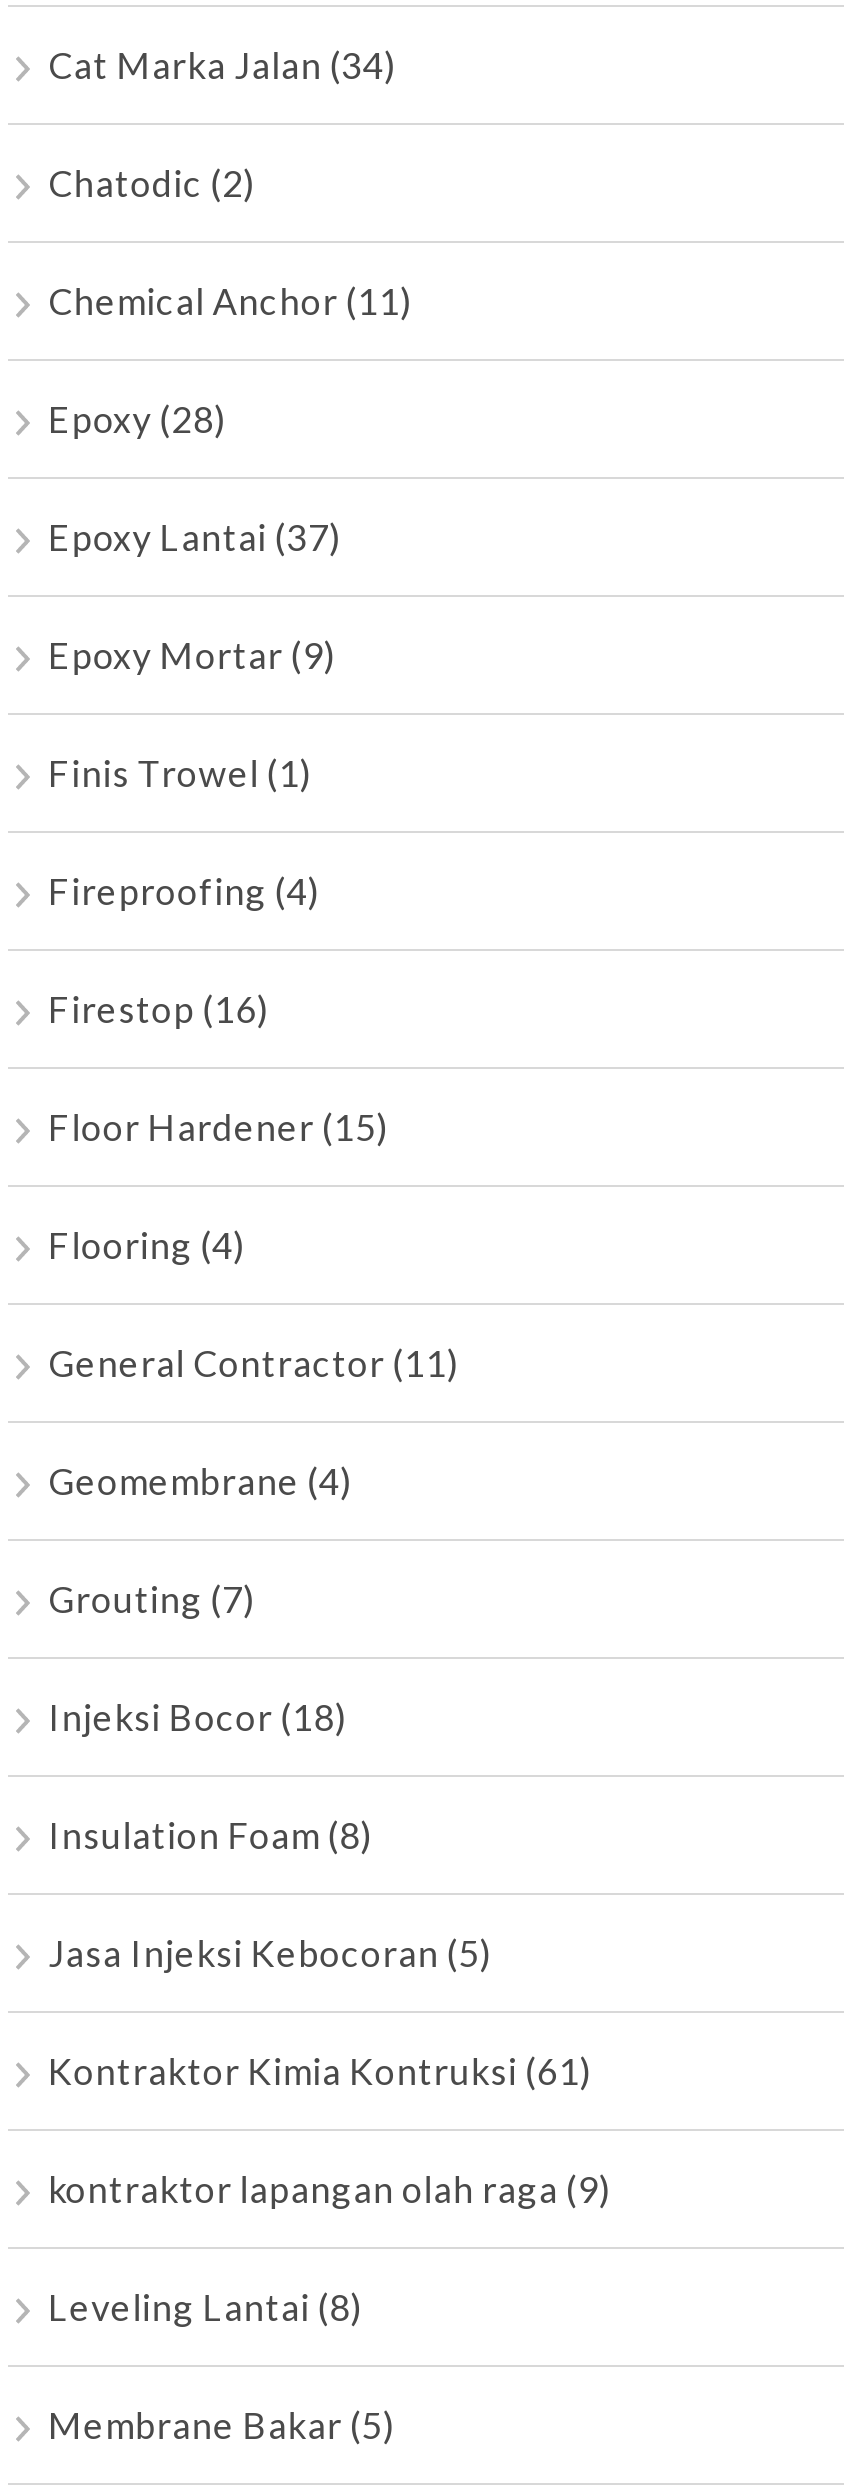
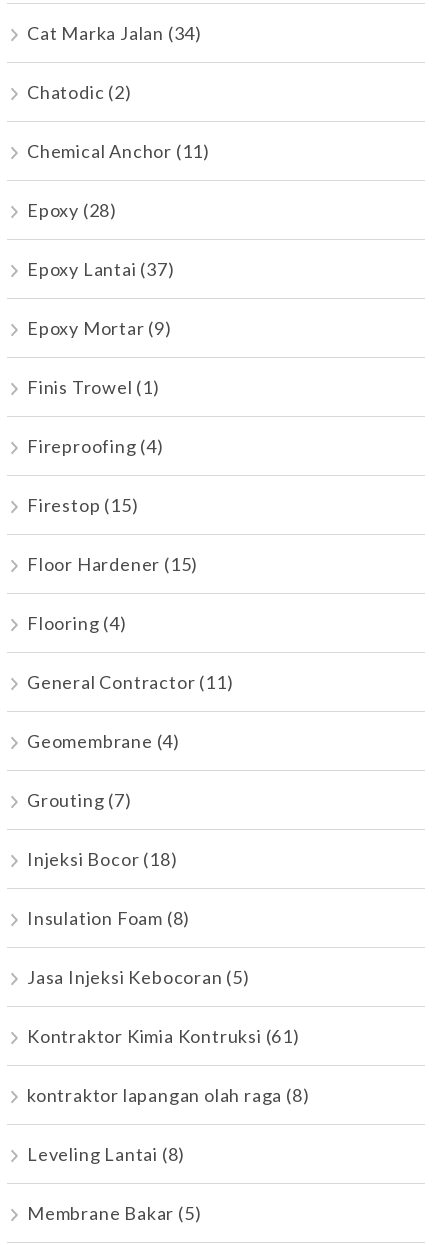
- Firestop (16)
+ Firestop (15)

- kontraktor lapangan olah raga (9)
+ kontraktor lapangan olah raga (8)
